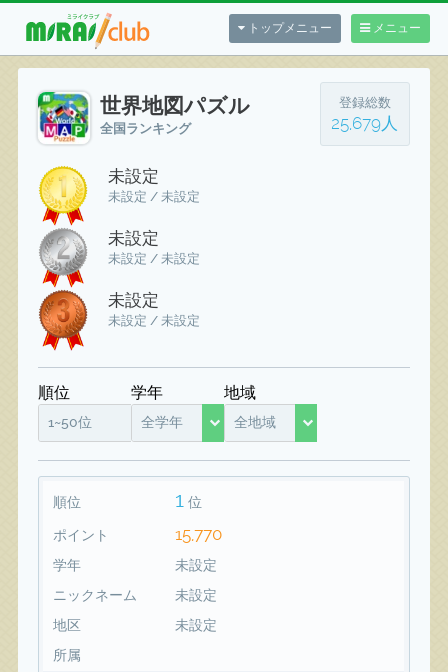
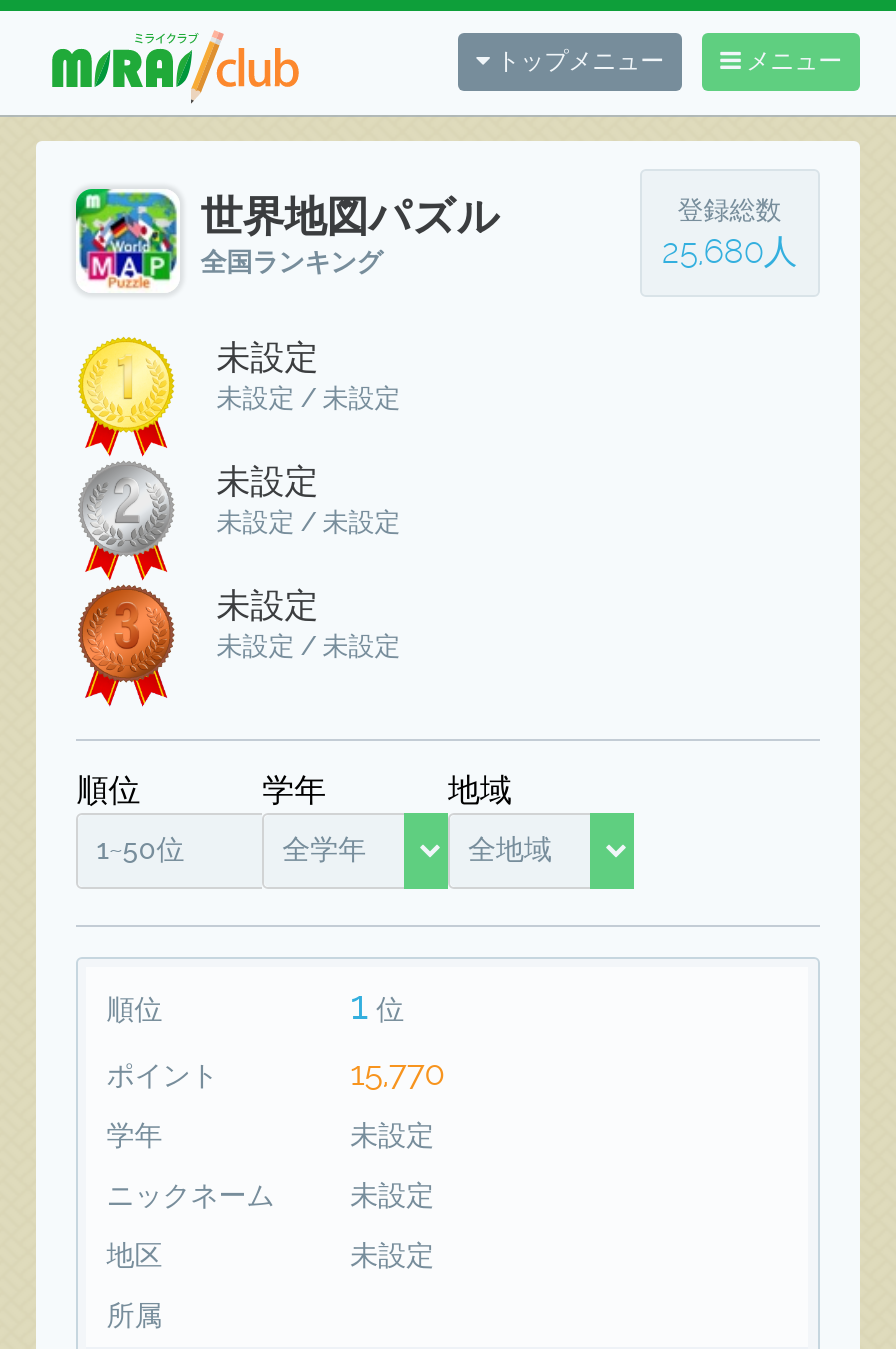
- 25,679人
+ 25,680人
